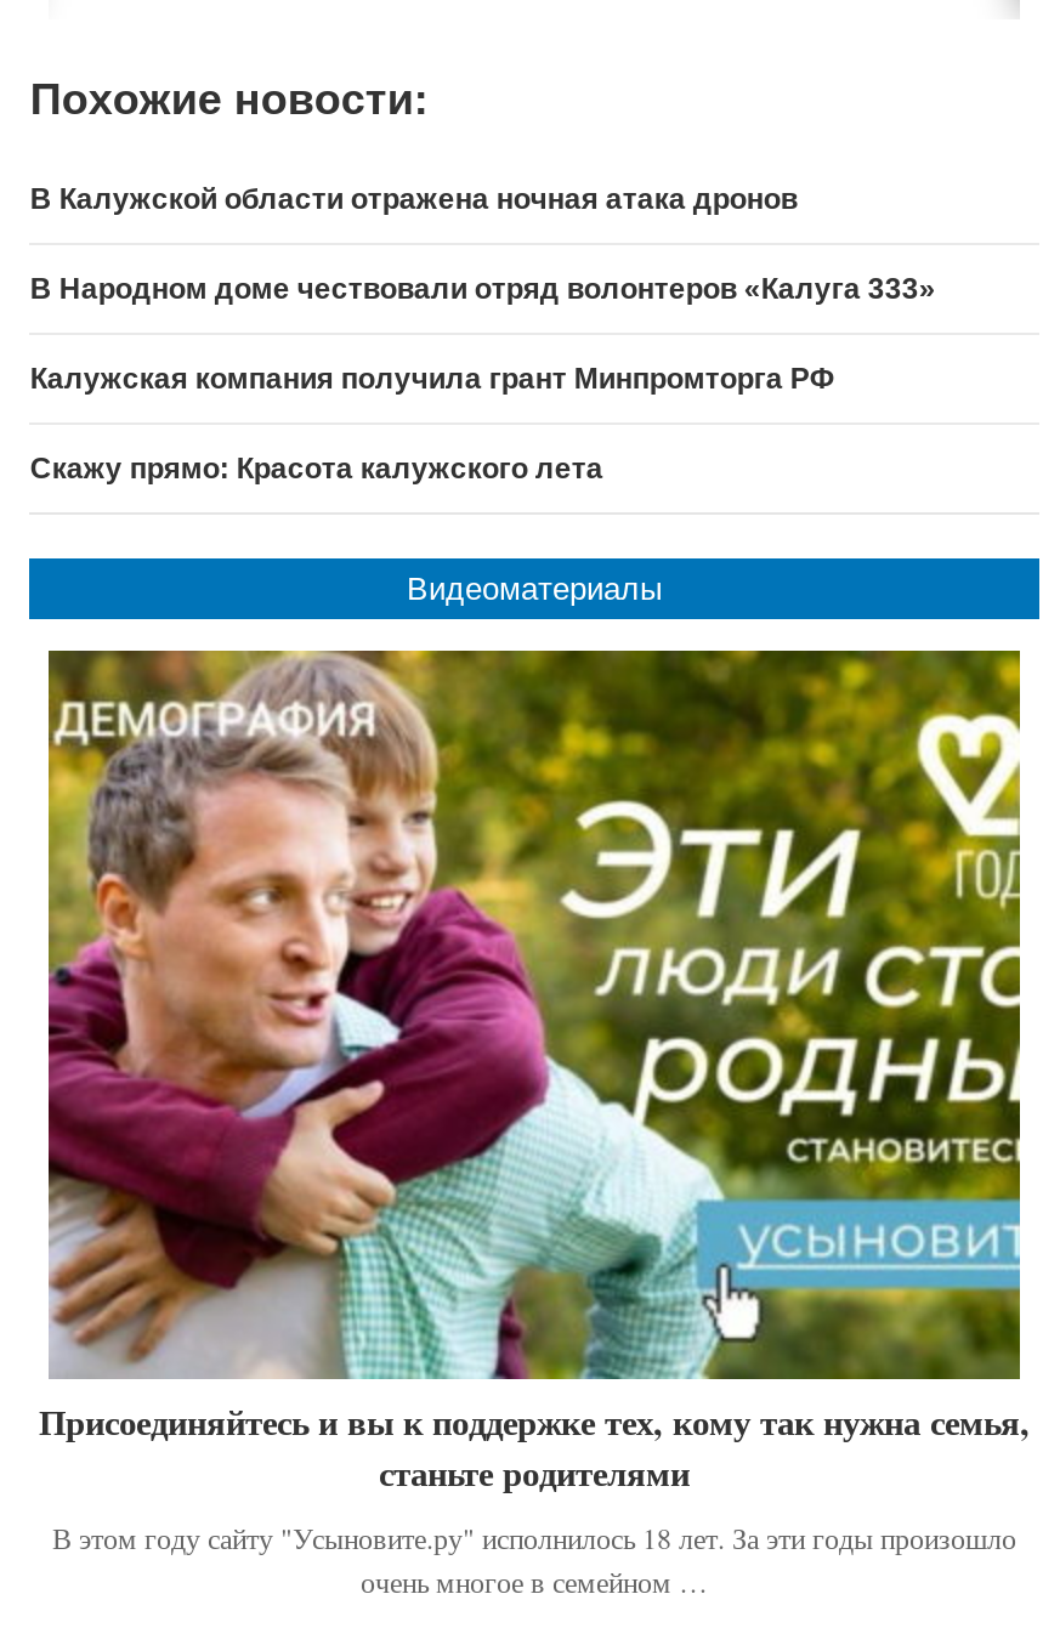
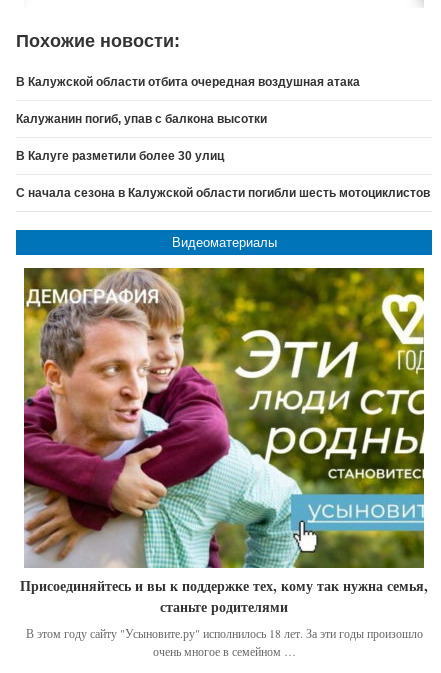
- В Калужской области отражена ночная атака дронов
+ В Калужской области отбита очередная воздушная атака

- В Народном доме чествовали отряд волонтеров «Калуга 333»
+ Калужанин погиб, упав с балкона высотки

- Калужская компания получила грант Минпромторга РФ
+ В Калуге разметили более 30 улиц

- Скажу прямо: Красота калужского лета
+ С начала сезона в Калужской области погибли шесть мотоциклистов
